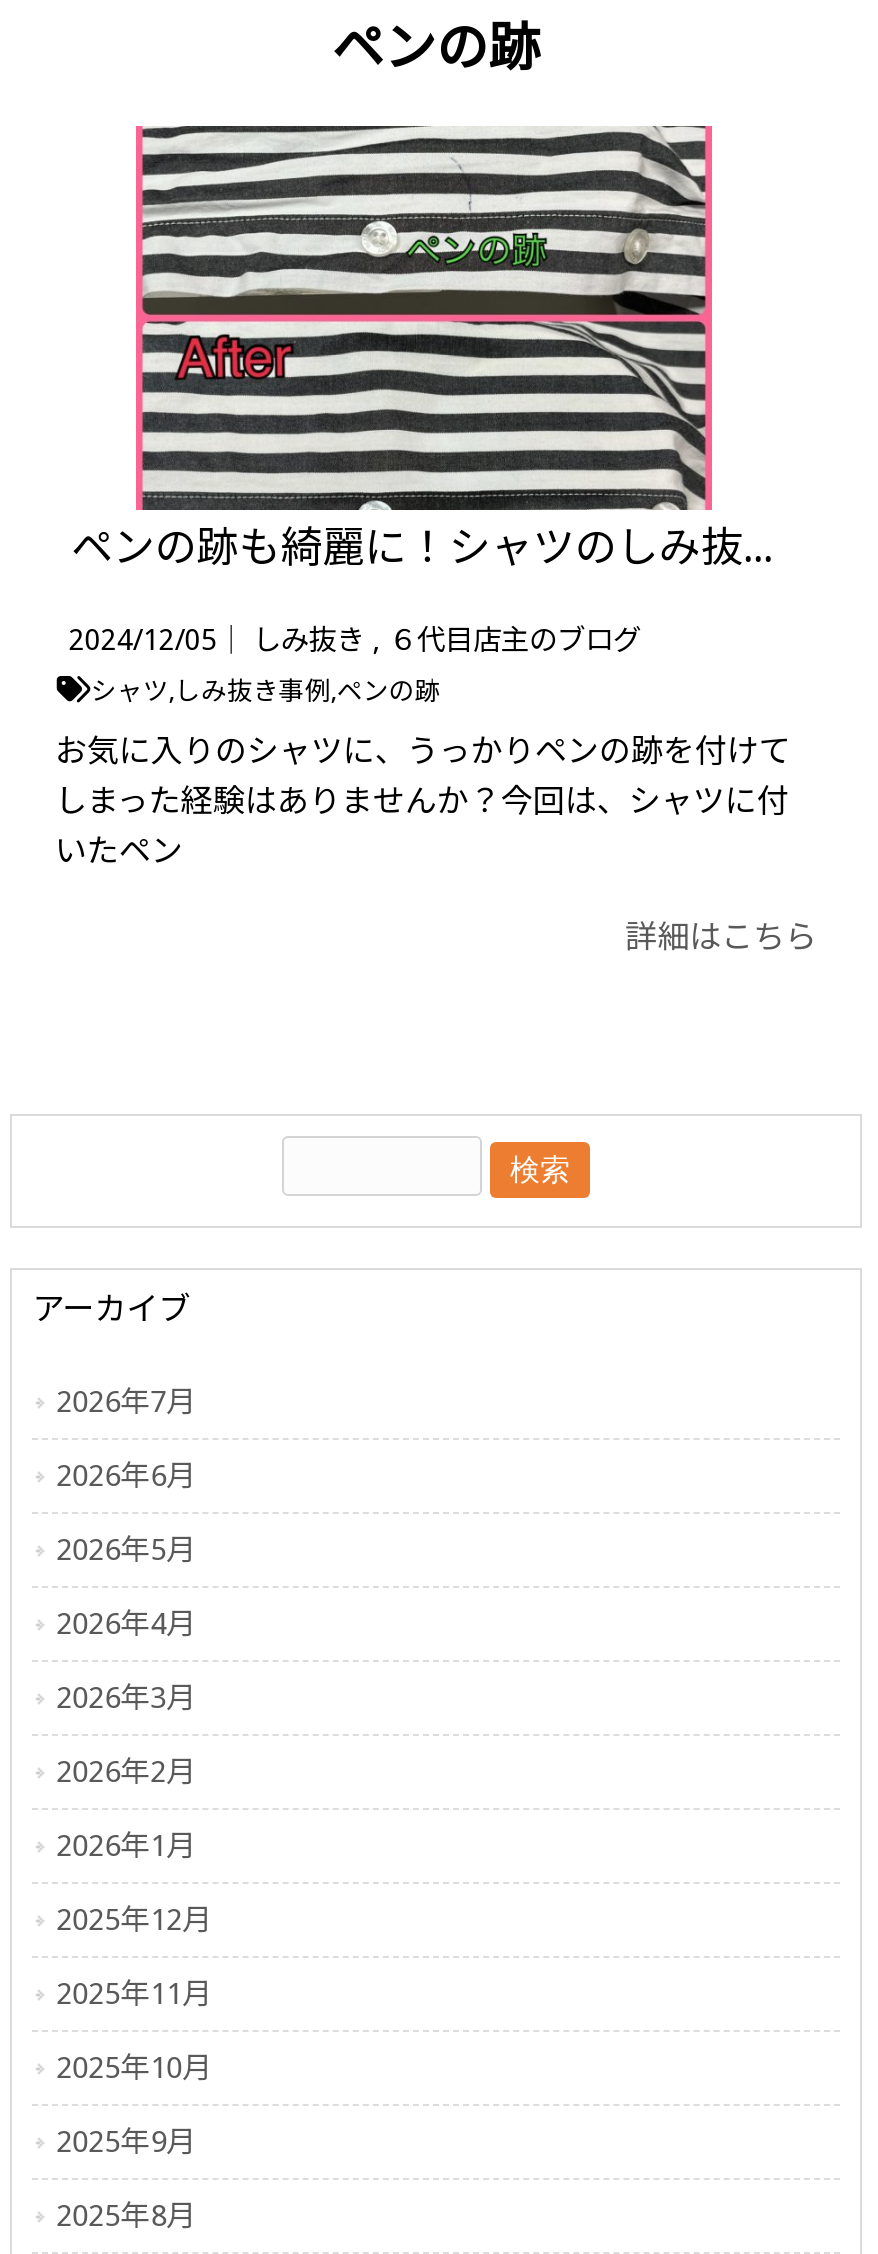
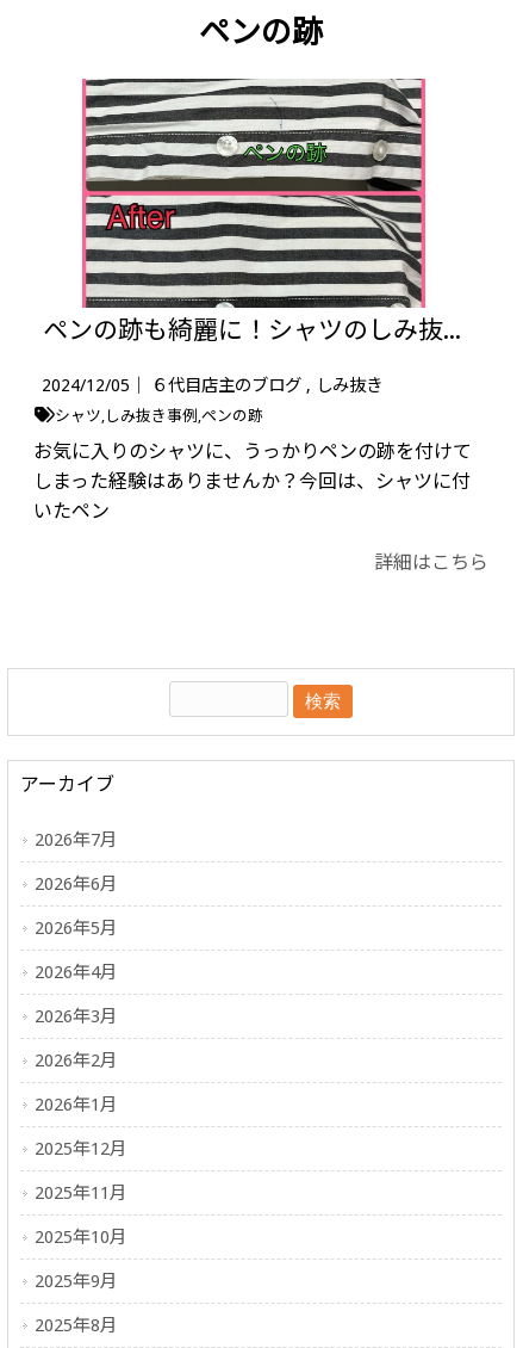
- 2024/12/05｜しみ抜き
- ６代目店主のブログ
+ 2024/12/05｜６代目店主のブログ
+ しみ抜き
